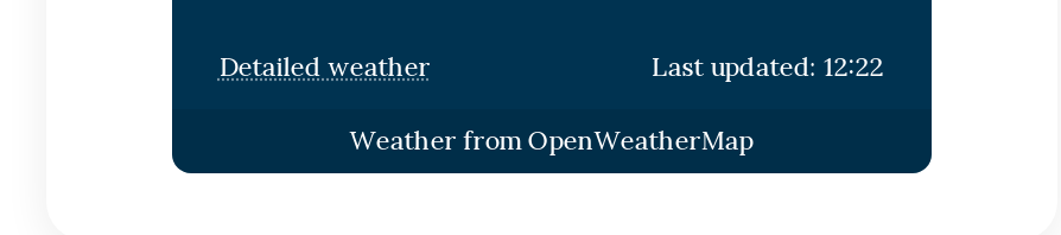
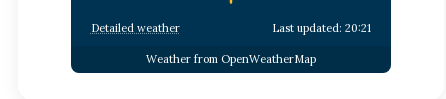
- Last updated: 12:22
+ Last updated: 20:21
